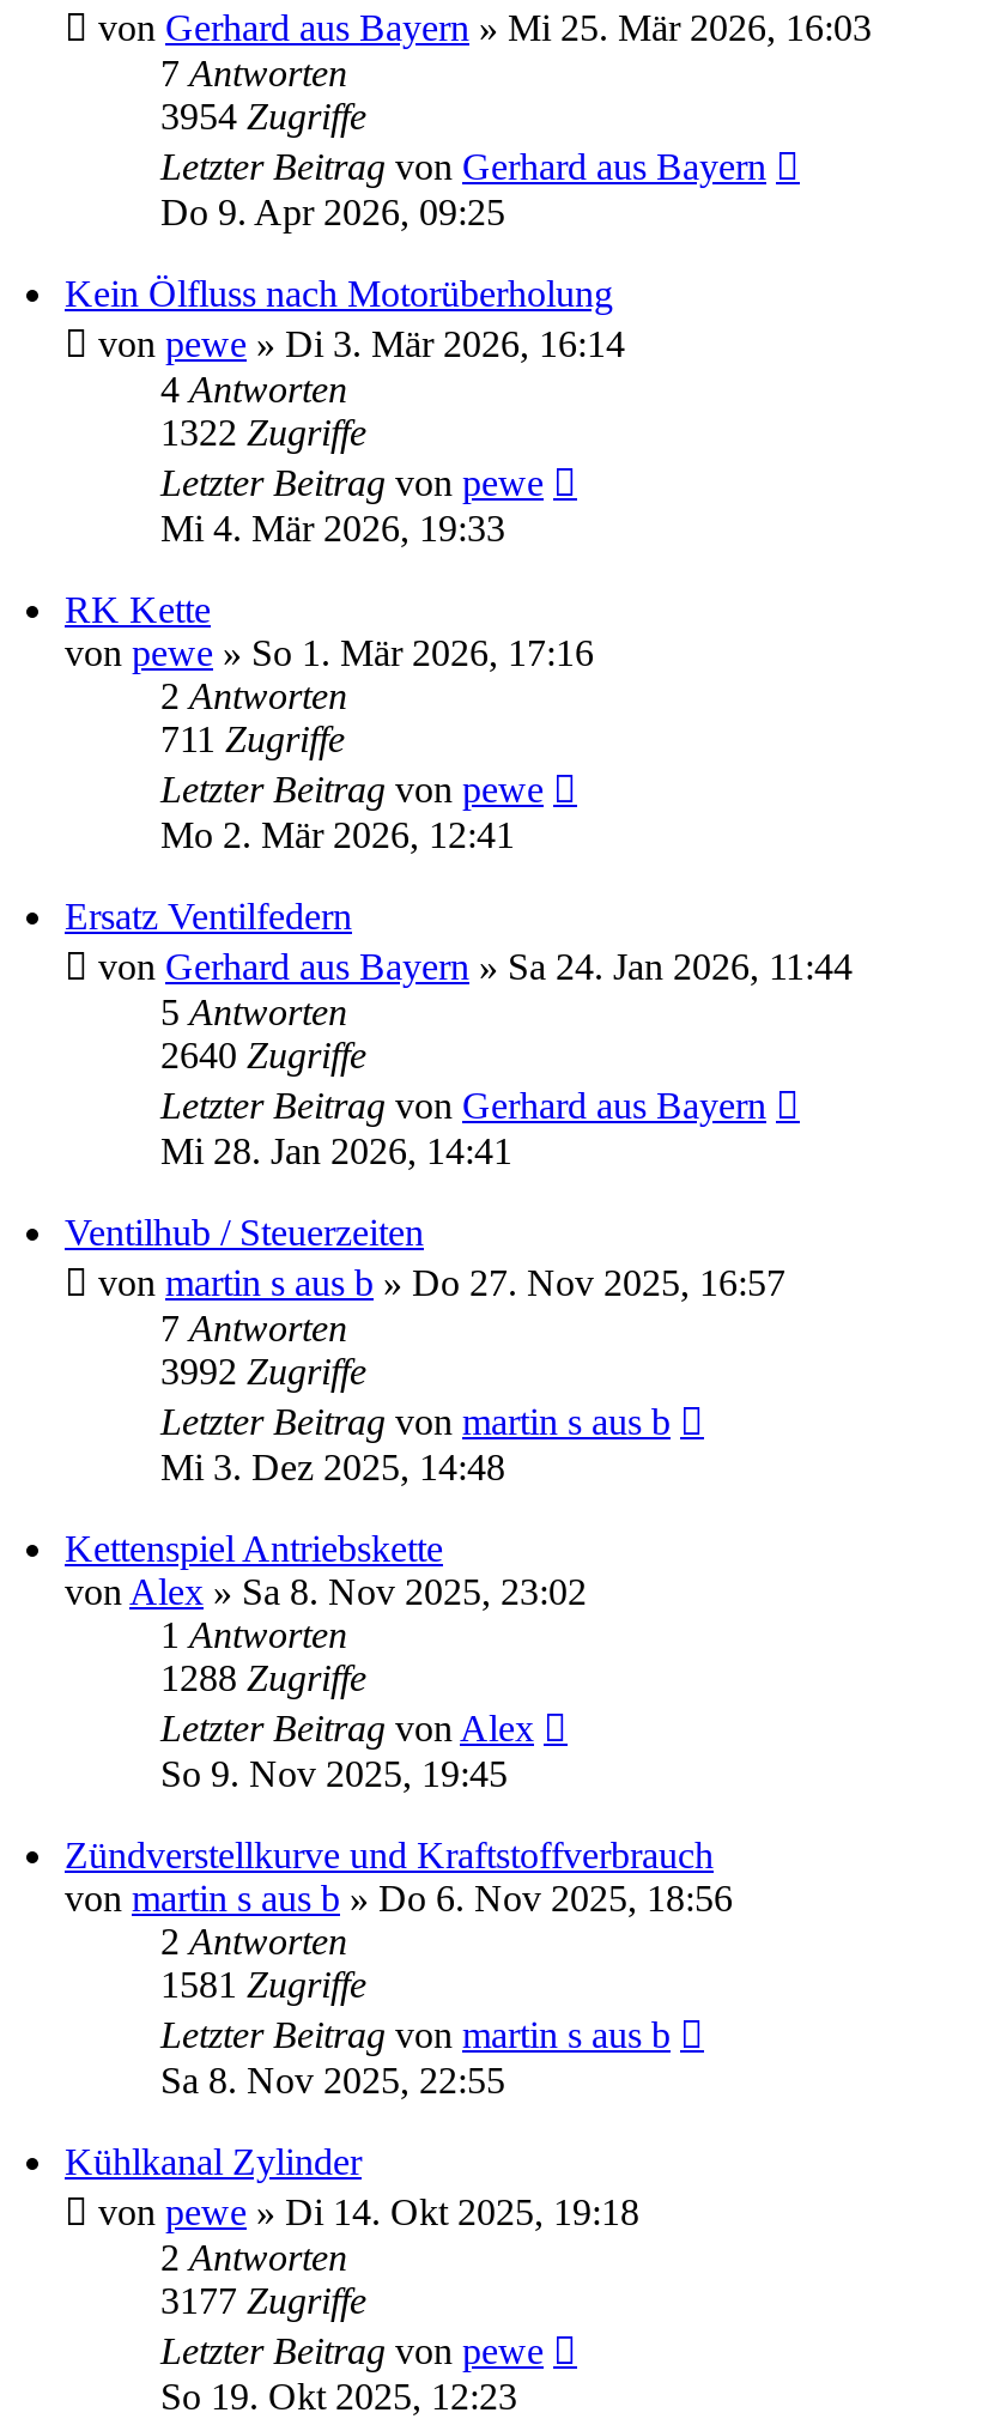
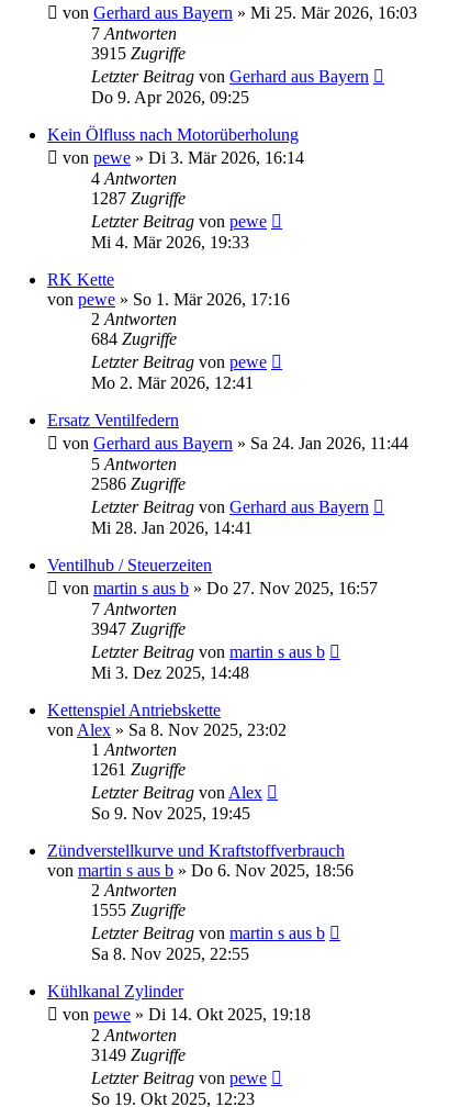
- 3954 Zugriffe
+ 3915 Zugriffe

- 1322 Zugriffe
+ 1287 Zugriffe

- 711 Zugriffe
+ 684 Zugriffe

- 2640 Zugriffe
+ 2586 Zugriffe

- 3992 Zugriffe
+ 3947 Zugriffe

- 1288 Zugriffe
+ 1261 Zugriffe

- 1581 Zugriffe
+ 1555 Zugriffe

- 3177 Zugriffe
+ 3149 Zugriffe
